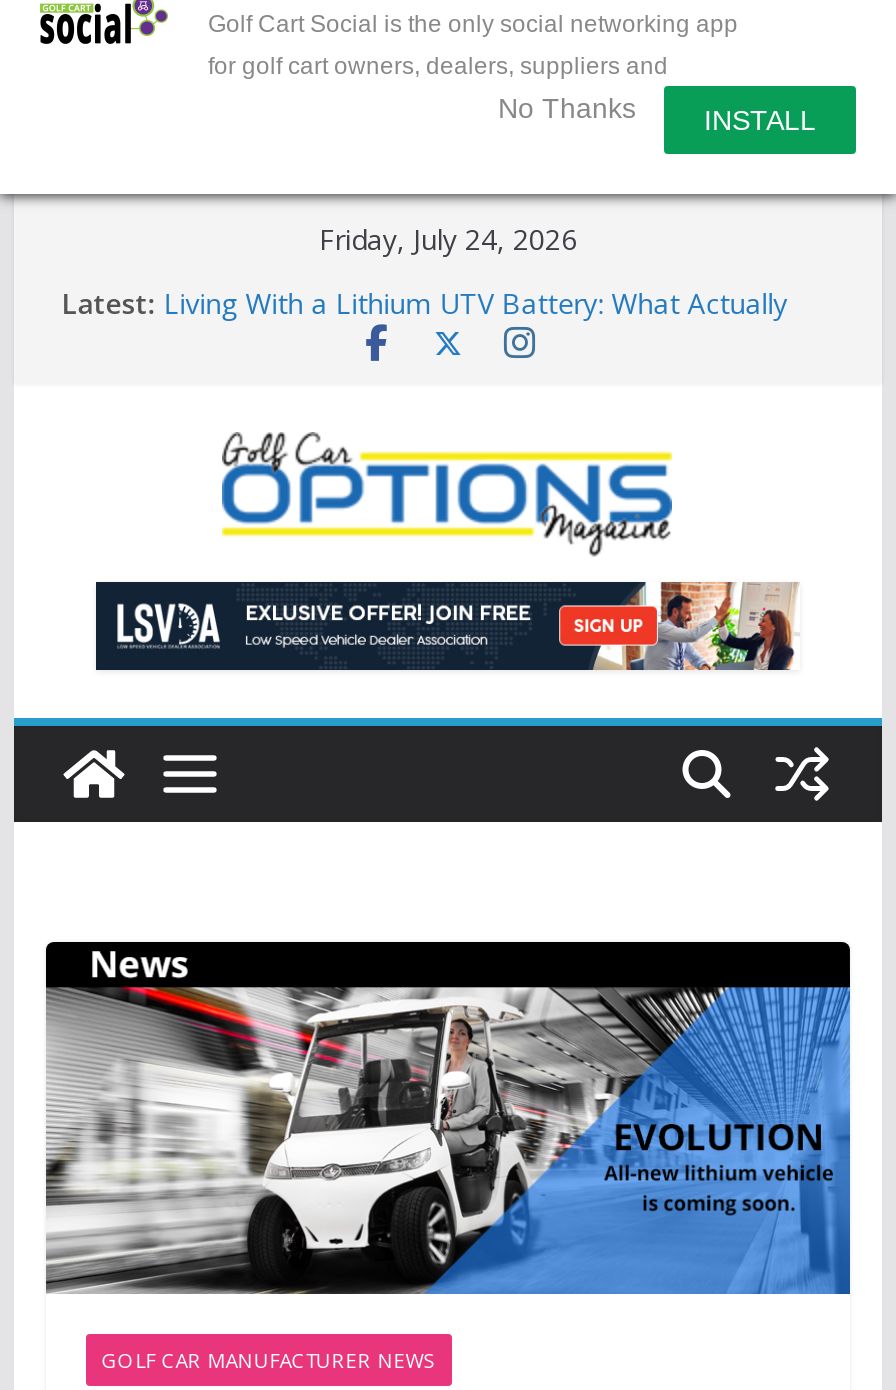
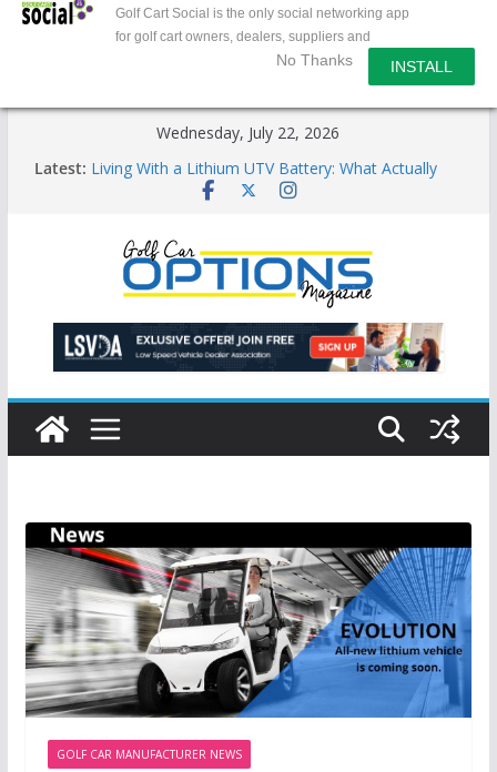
- Friday, July 24, 2026
+ Wednesday, July 22, 2026
